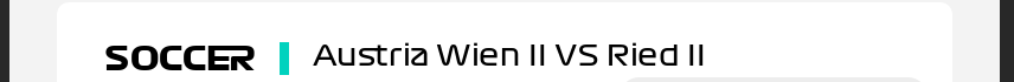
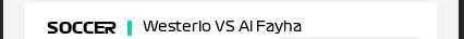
- Austria Wien II VS Ried II
+ Westerlo VS Al Fayha
